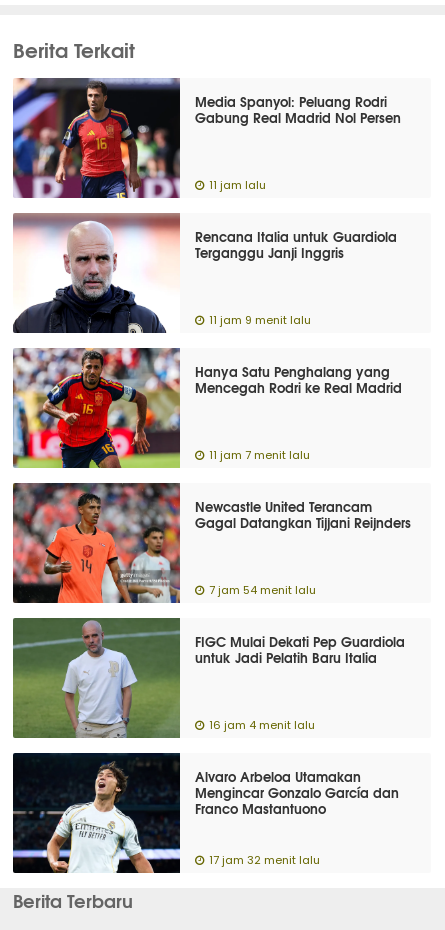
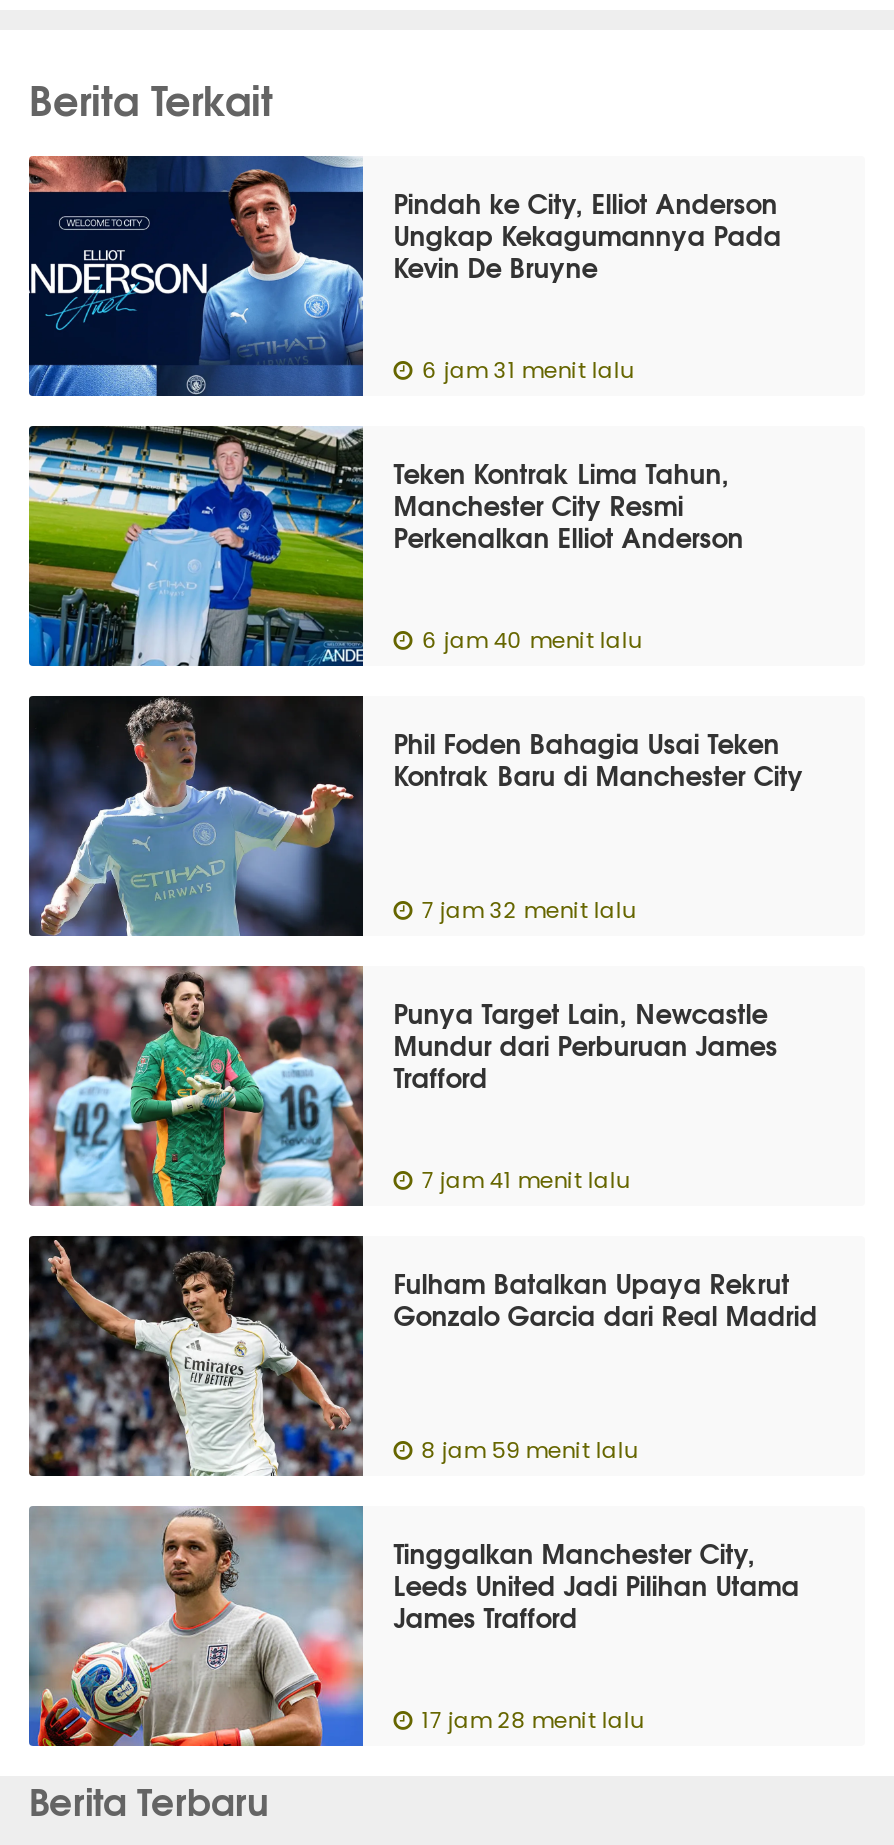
- [image]
- Media Spanyol: Peluang Rodri
- Gabung Real Madrid Nol Persen
+ [image]
+ Pindah ke City, Elliot Anderson
+ Ungkap Kekagumannya Pada
+ Kevin De Bruyne

- 11 jam lalu
+ 6 jam 31 menit lalu

- [image]
- Rencana Italia untuk Guardiola
- Terganggu Janji Inggris
+ [image]
+ Teken Kontrak Lima Tahun,
+ Manchester City Resmi
+ Perkenalkan Elliot Anderson

- 11 jam 9 menit lalu
+ 6 jam 40 menit lalu

- [image]
- Hanya Satu Penghalang yang
- Mencegah Rodri ke Real Madrid
+ [image]
+ Phil Foden Bahagia Usai Teken
+ Kontrak Baru di Manchester City

- 11 jam 7 menit lalu
+ 7 jam 32 menit lalu

- [image]
- Newcastle United Terancam
- Gagal Datangkan Tijjani Reijnders
+ [image]
+ Punya Target Lain, Newcastle
+ Mundur dari Perburuan James
+ Trafford

- 7 jam 54 menit lalu
+ 7 jam 41 menit lalu

- [image]
- FIGC Mulai Dekati Pep Guardiola
- untuk Jadi Pelatih Baru Italia
+ [image]
+ Fulham Batalkan Upaya Rekrut
+ Gonzalo Garcia dari Real Madrid

- 16 jam 4 menit lalu
+ 8 jam 59 menit lalu

- [image]
- Alvaro Arbeloa Utamakan
- Mengincar Gonzalo García dan
- Franco Mastantuono
+ [image]
+ Tinggalkan Manchester City,
+ Leeds United Jadi Pilihan Utama
+ James Trafford

- 17 jam 32 menit lalu
+ 17 jam 28 menit lalu
